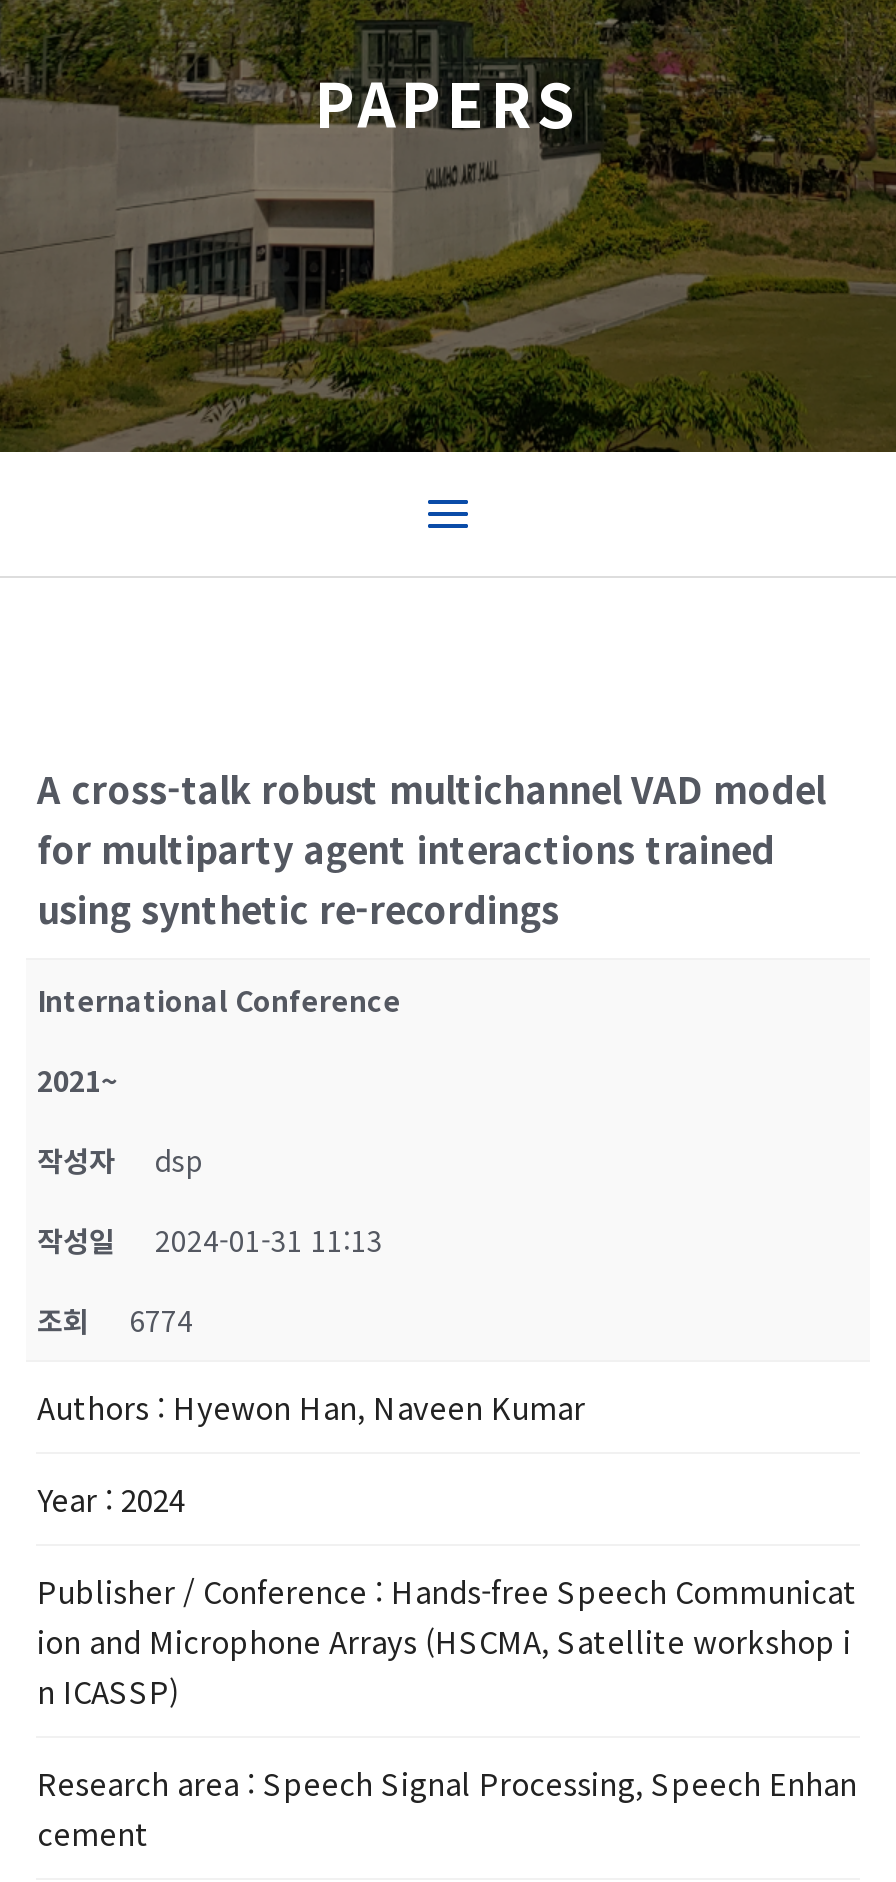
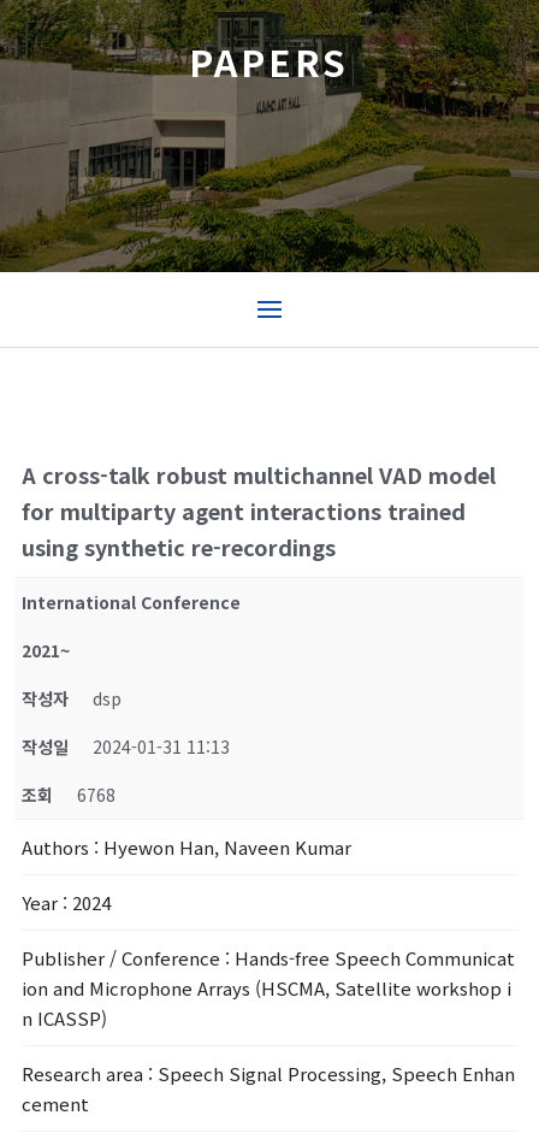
- 조회 6774
+ 조회 6768
